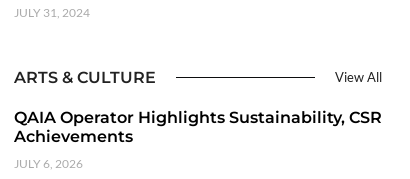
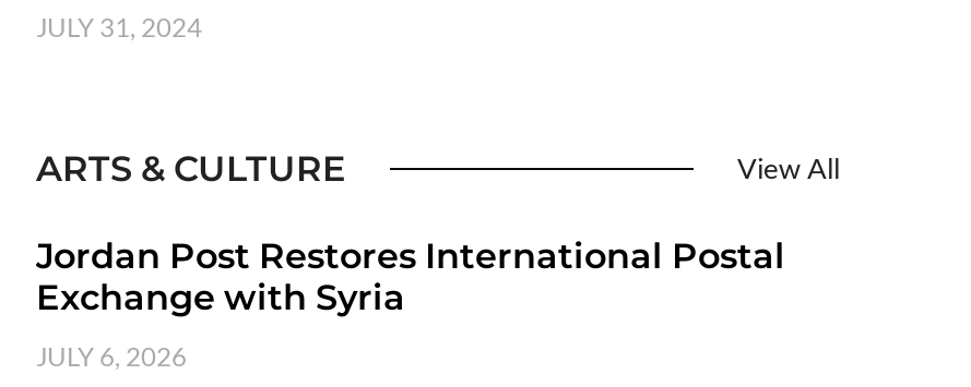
- QAIA Operator Highlights Sustainability, CSR
- Achievements
+ Jordan Post Restores International Postal
+ Exchange with Syria
